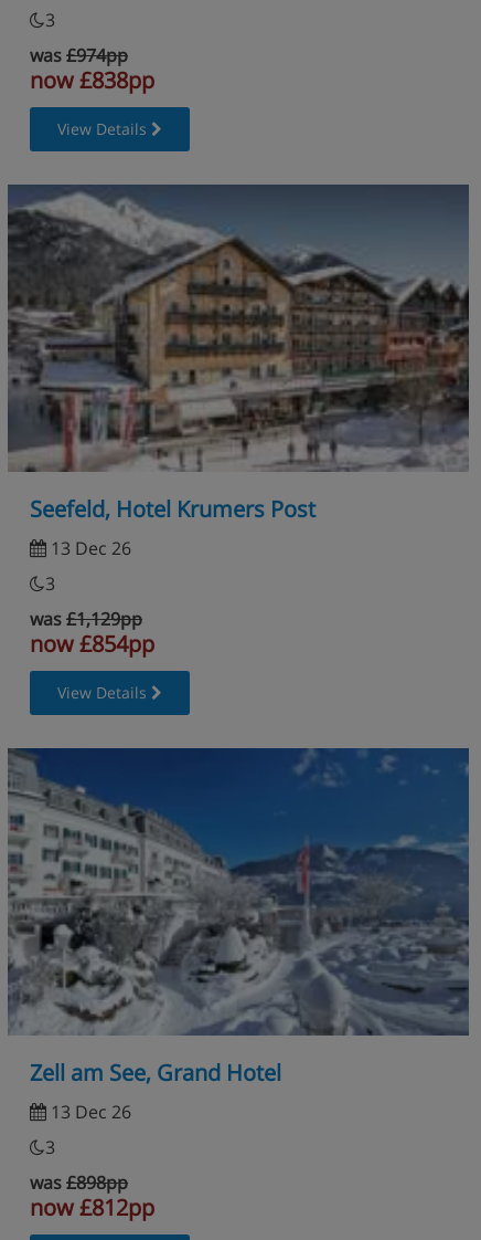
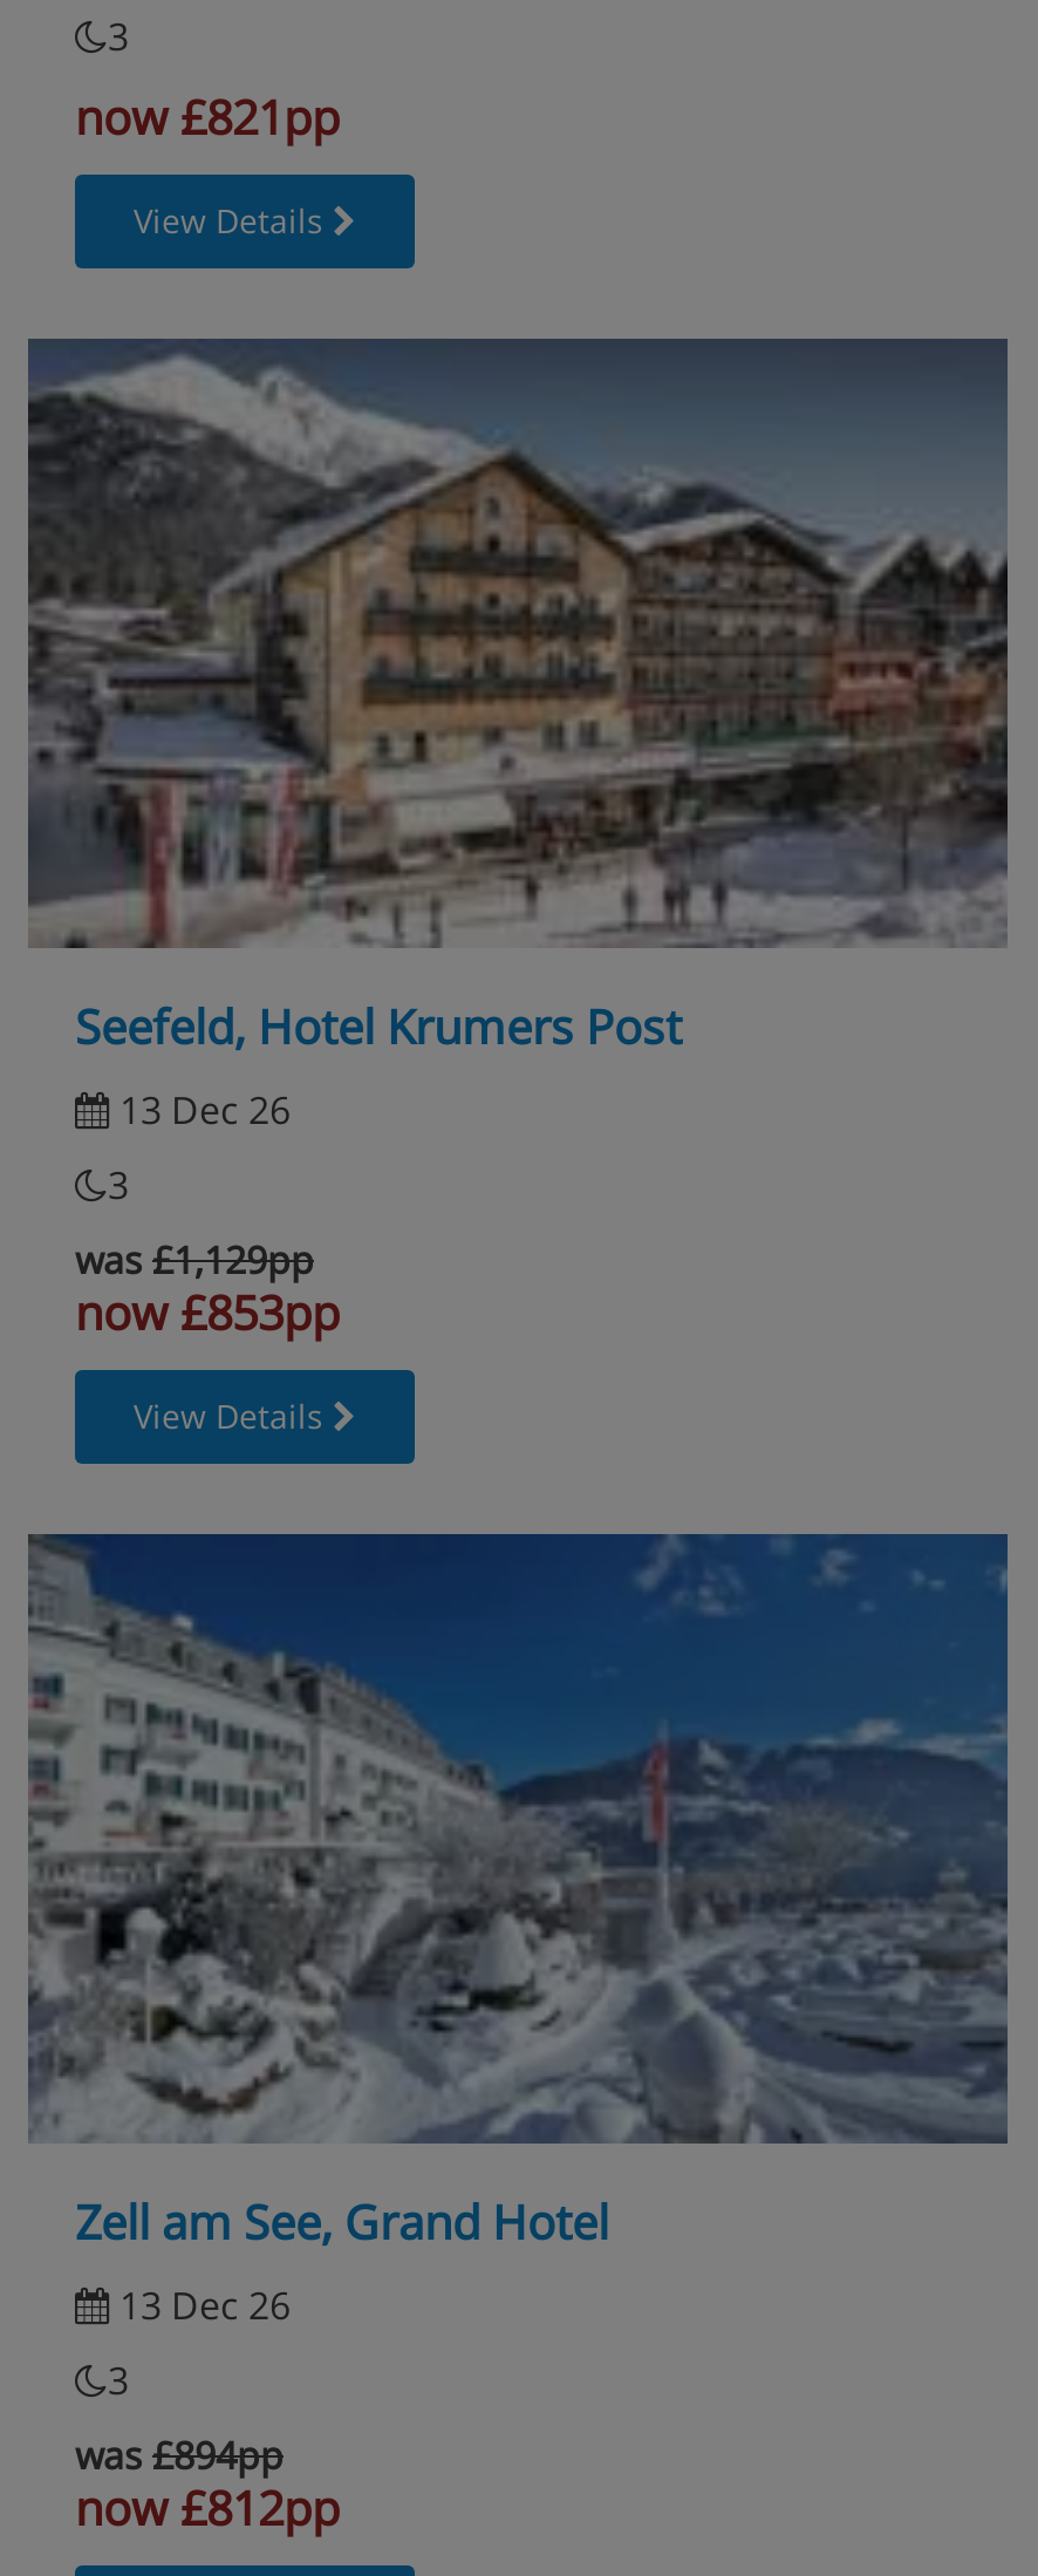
- was £974pp
- now £838pp
+ now £821pp

- now £854pp
+ now £853pp

- was £898pp
+ was £894pp
